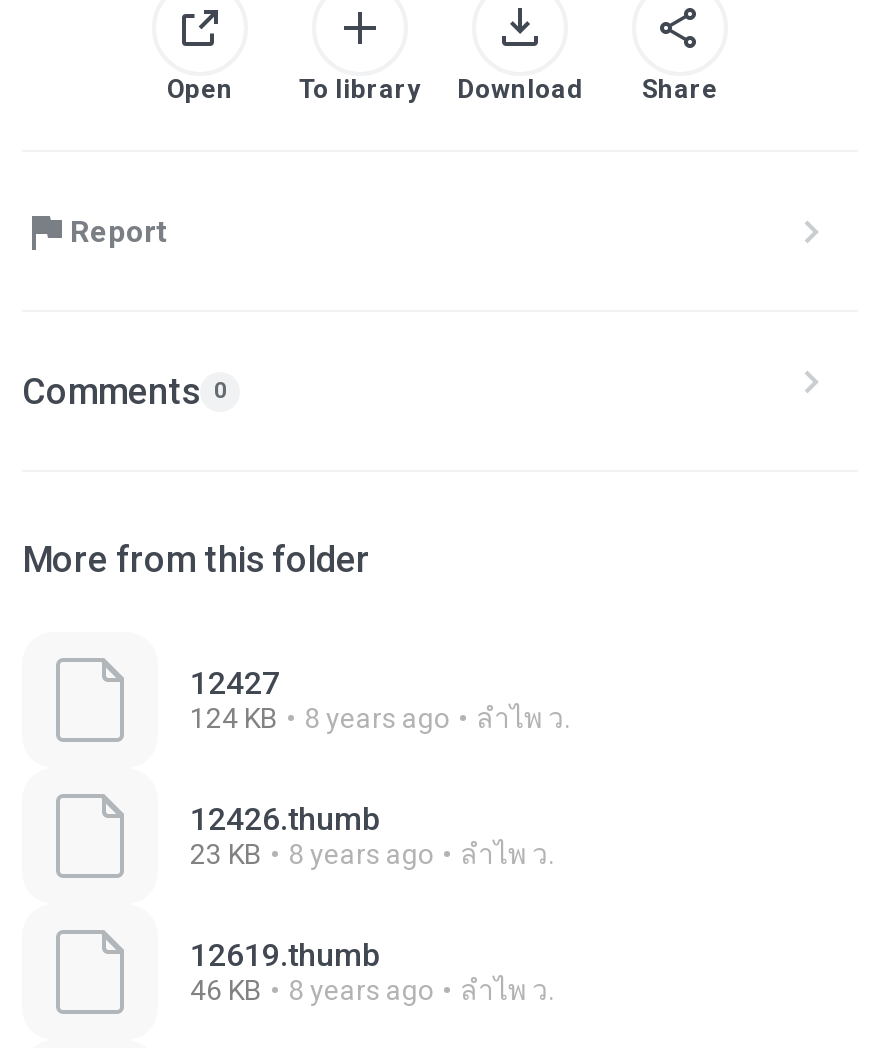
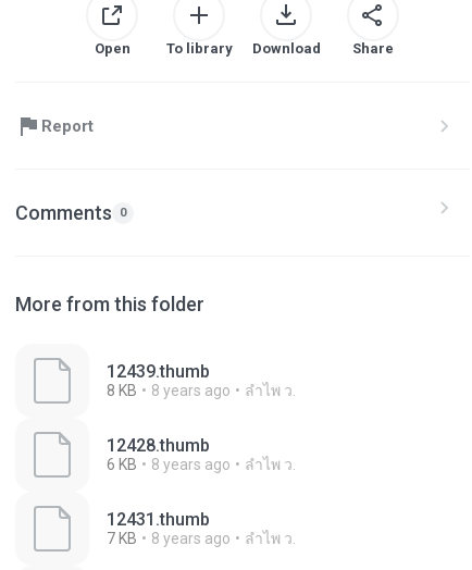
- 12427
- 124 KB
+ 12439.thumb
+ 8 KB

- 12426.thumb
- 23 KB
+ 12428.thumb
+ 6 KB

- 12619.thumb
- 46 KB
+ 12431.thumb
+ 7 KB
